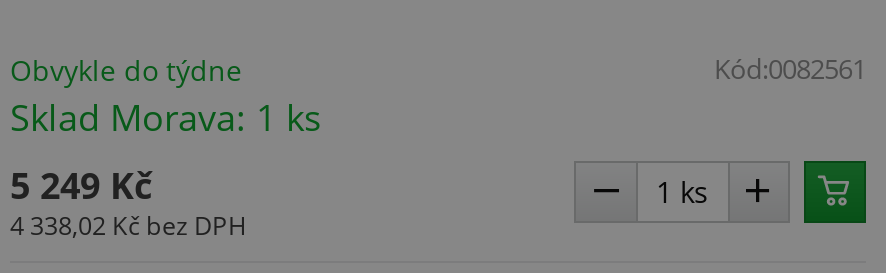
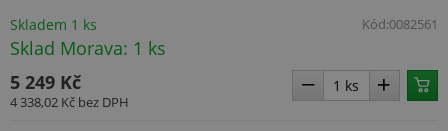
- Obvykle do týdne
+ Skladem 1 ks
